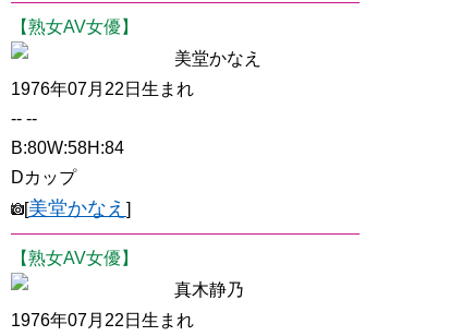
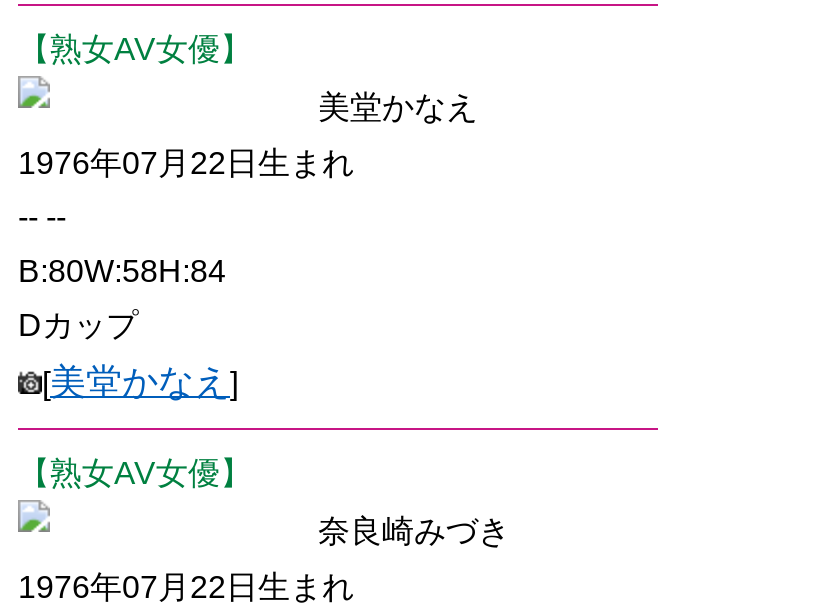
- 真木静乃
+ 奈良崎みづき
